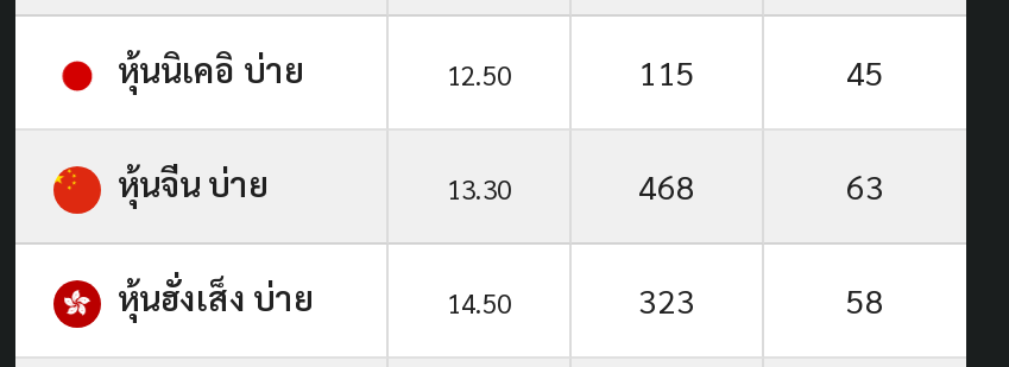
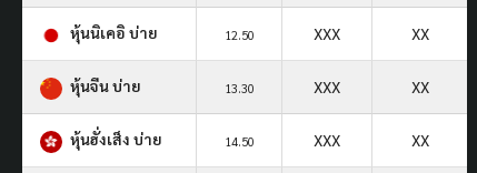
- 115
- 45
+ XXX
+ XX

- 468
- 63
+ XXX
+ XX

- 323
- 58
+ XXX
+ XX
